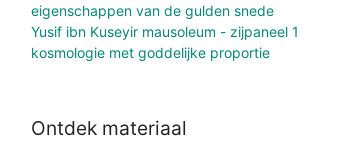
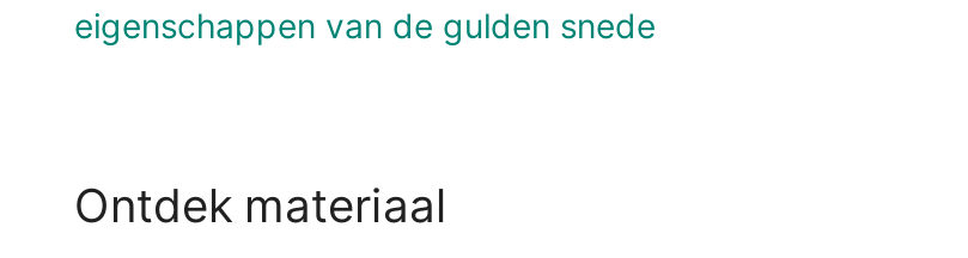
- Yusif ibn Kuseyir mausoleum - zijpaneel 1
- kosmologie met goddelijke proportie
